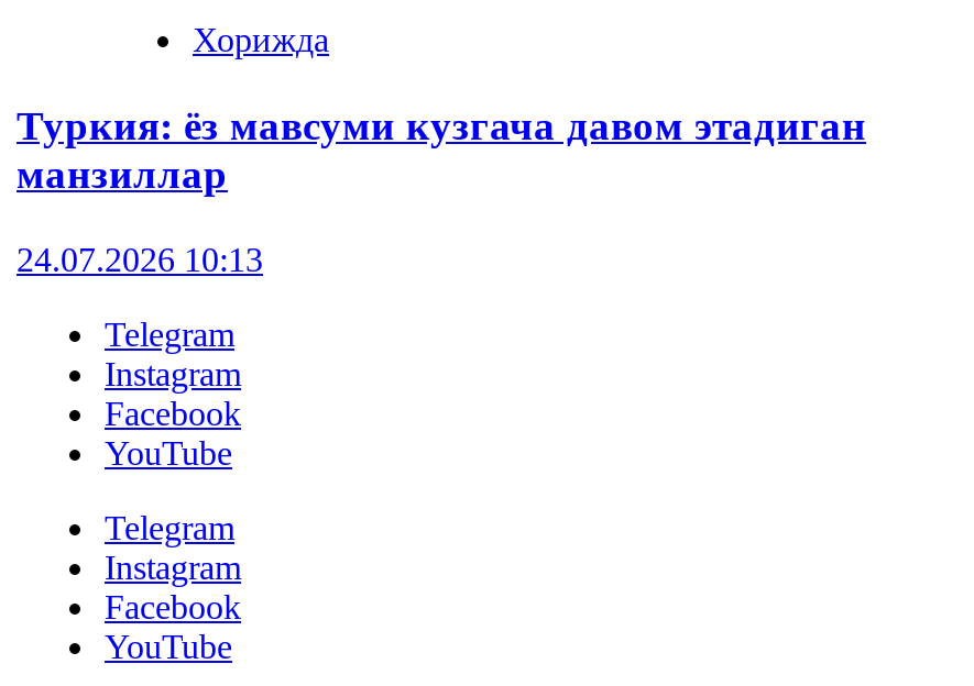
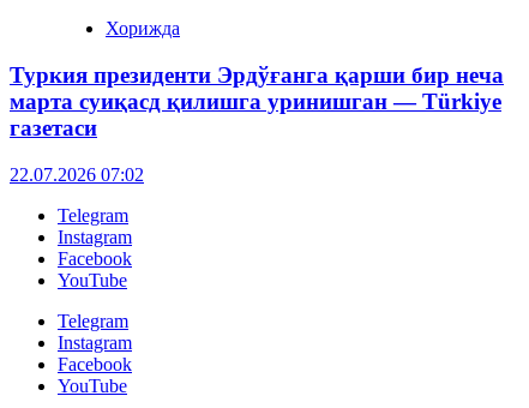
- Туркия: ёз мавсуми кузгача давом этадиган
- манзиллар
+ Туркия президенти Эрдўғанга қарши бир неча
+ марта суиқасд қилишга уринишган — Тürkiye
+ газетаси

- 24.07.2026 10:13
+ 22.07.2026 07:02
